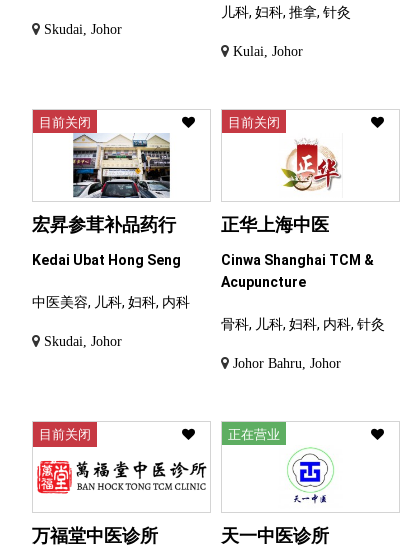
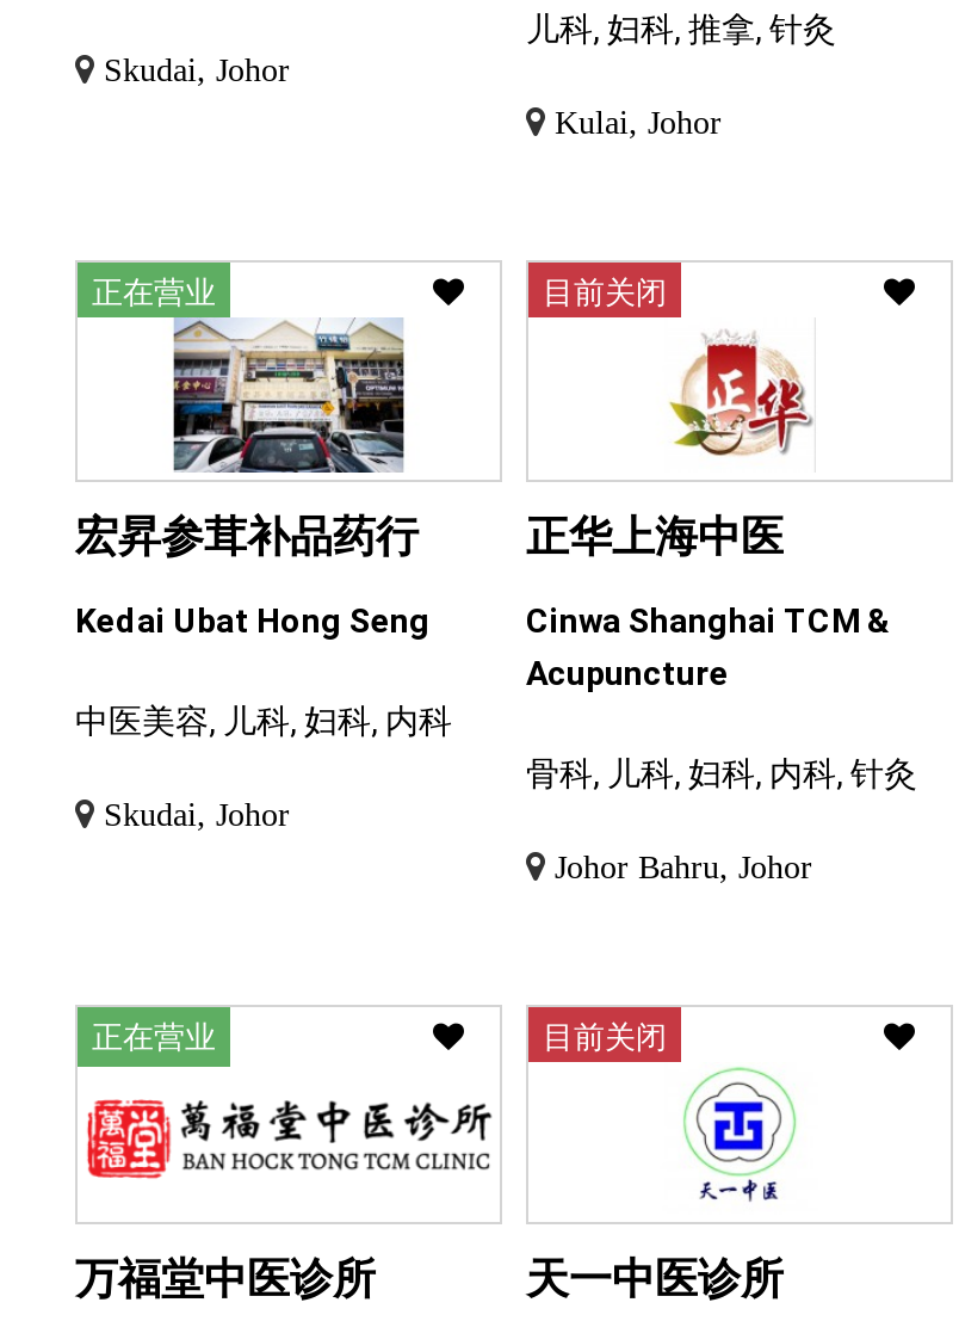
- 目前关闭
+ 正在营业

- 目前关闭
+ 正在营业

- 正在营业
+ 目前关闭
